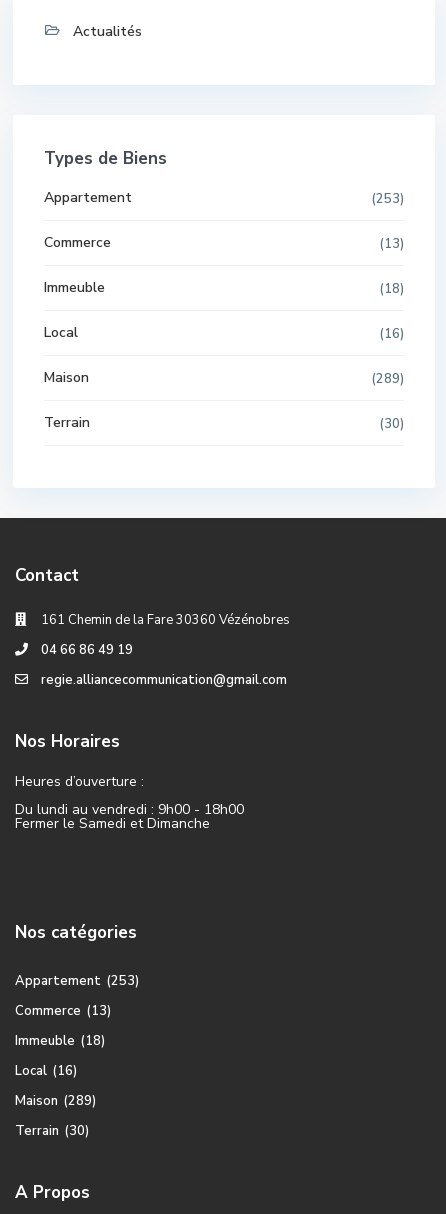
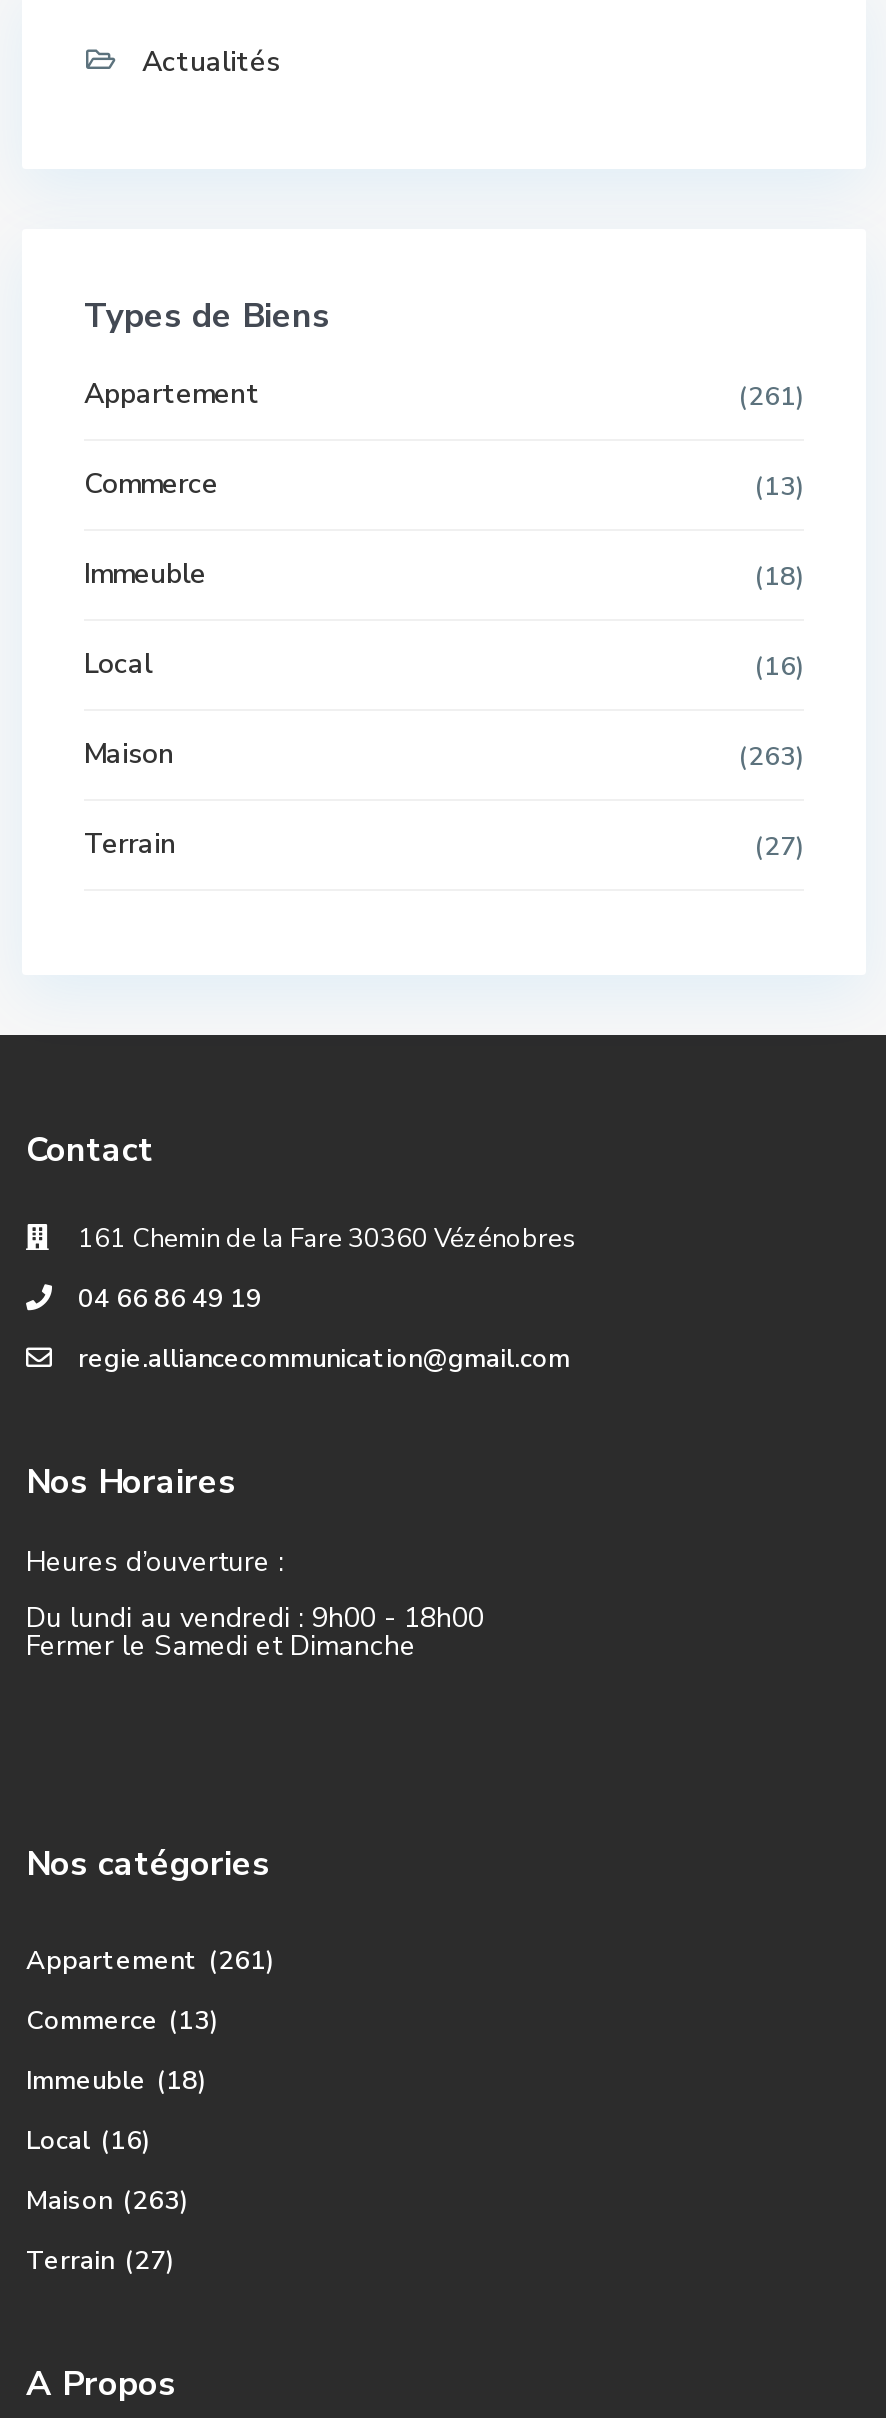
- (253)
+ (261)

- (289)
+ (263)

- (30)
+ (27)

- Appartement (253)
+ Appartement (261)

- Maison (289)
+ Maison (263)

- Terrain (30)
+ Terrain (27)
